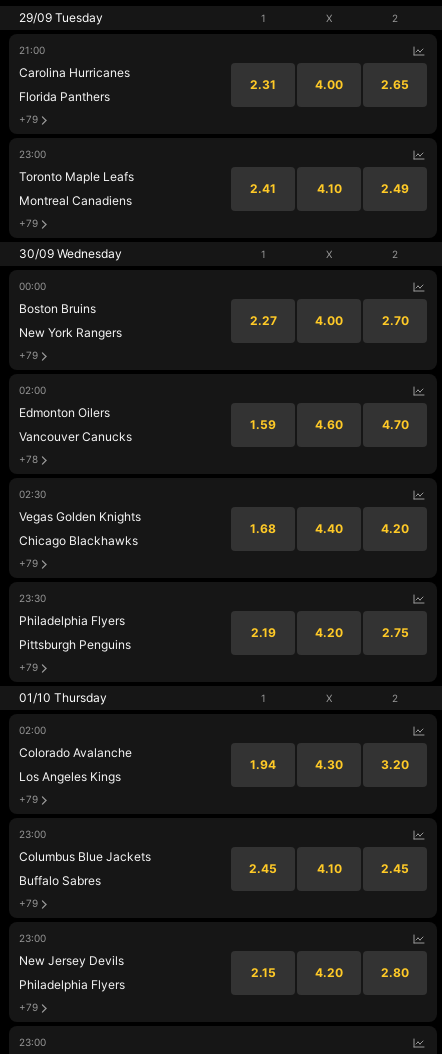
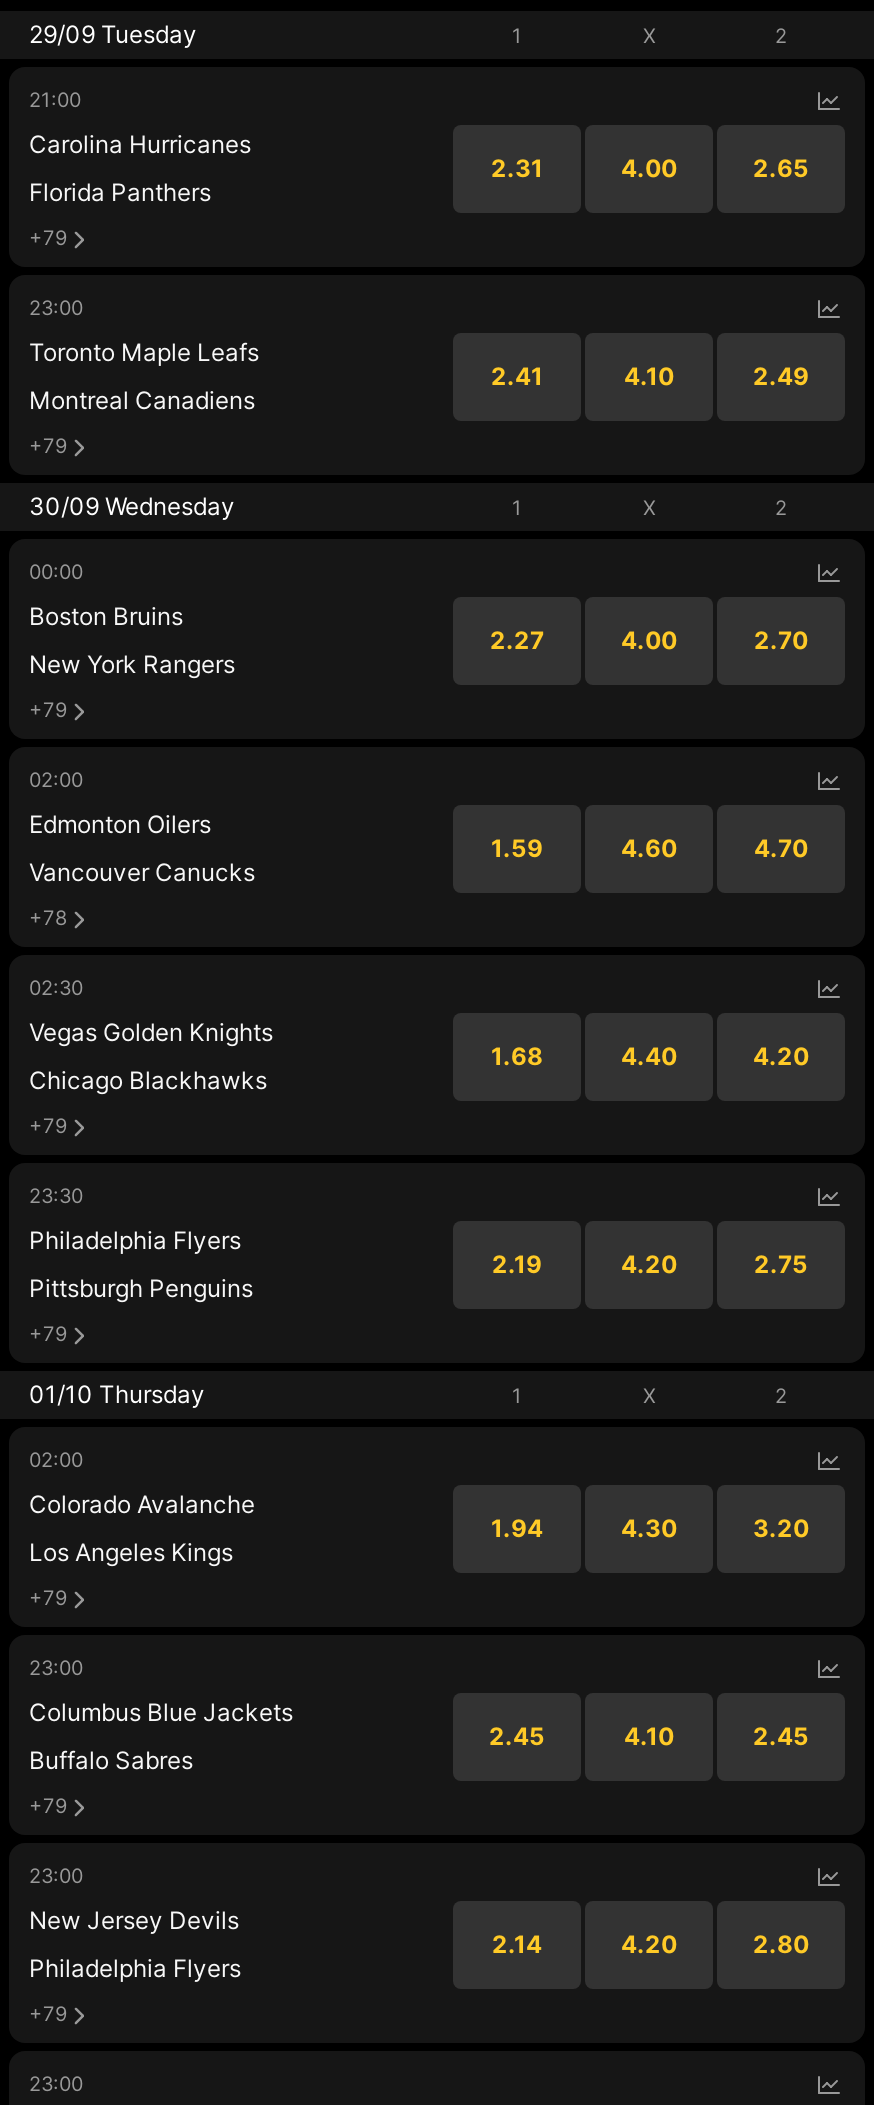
- 2.15
+ 2.14
